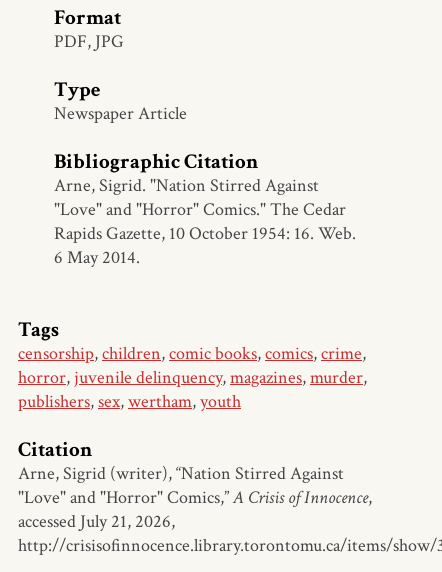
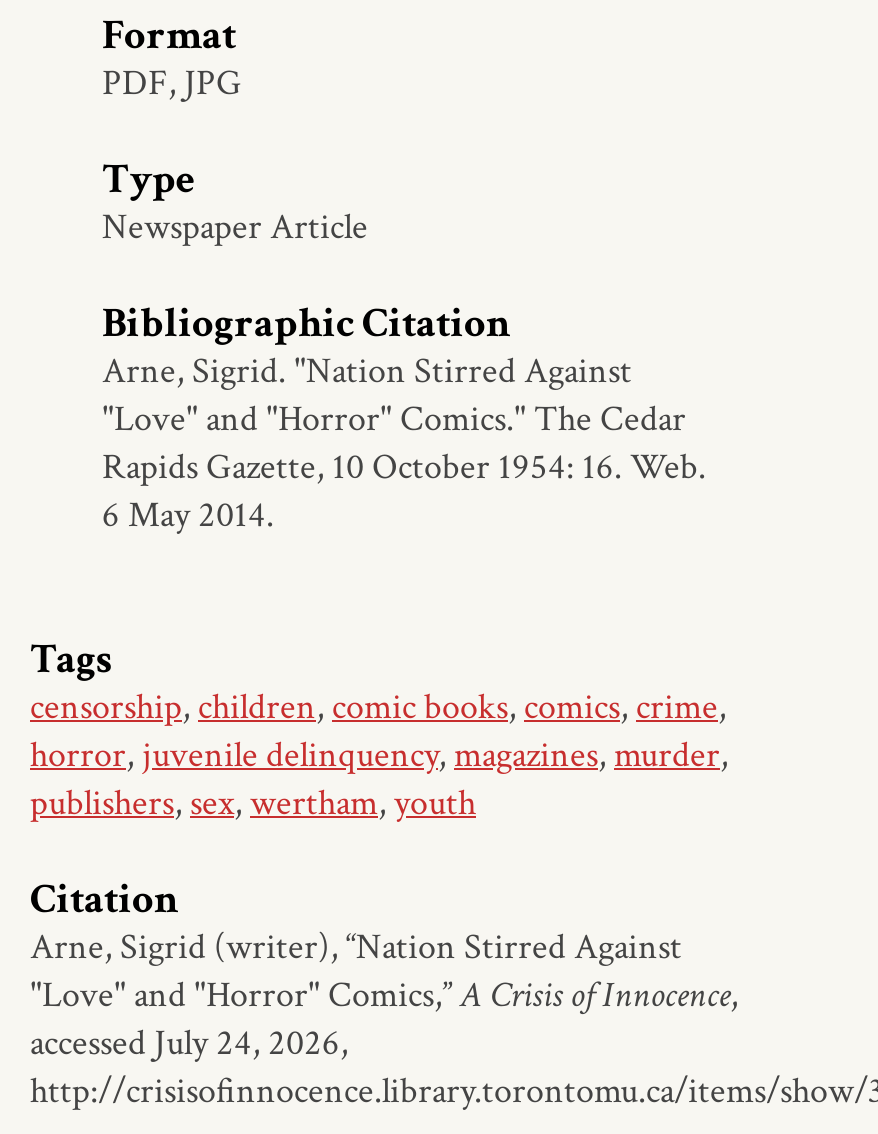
- accessed July 21, 2026,
+ accessed July 24, 2026,
